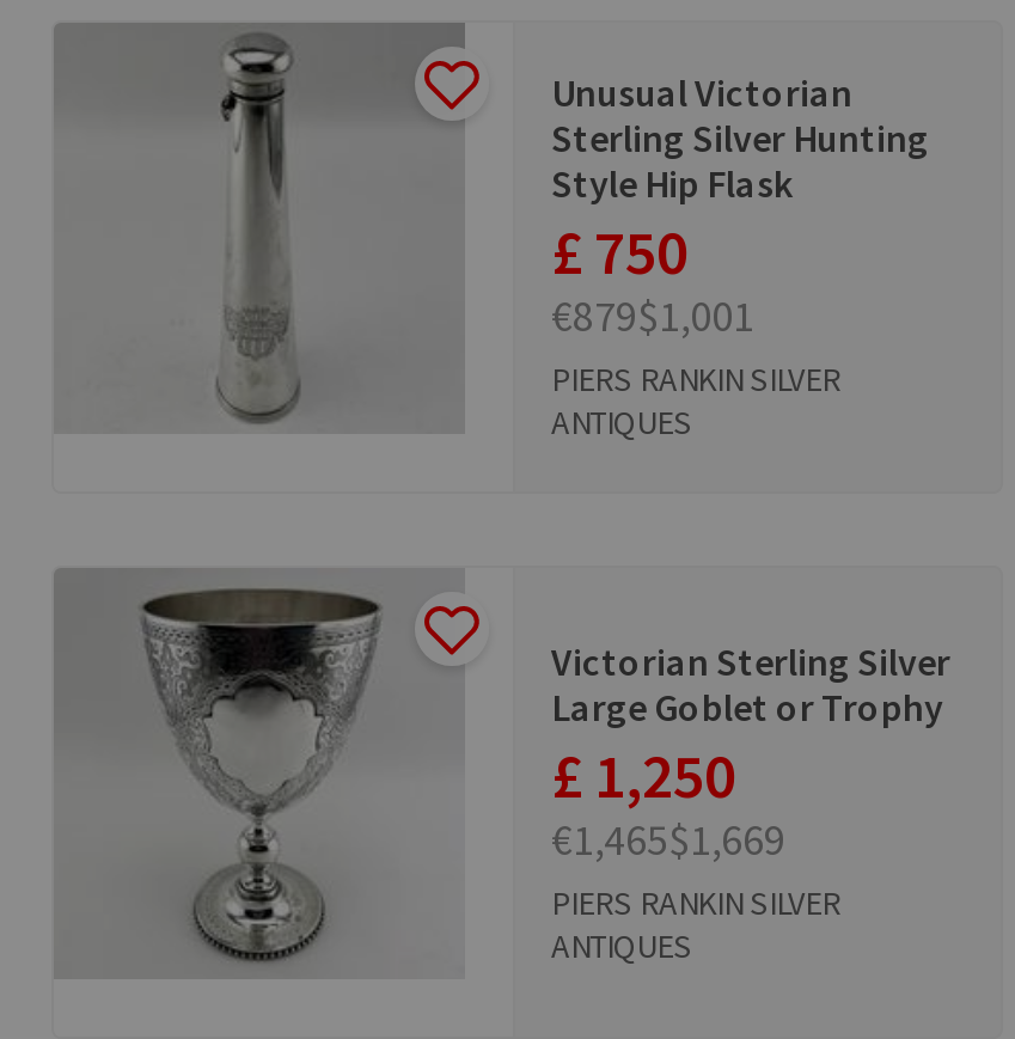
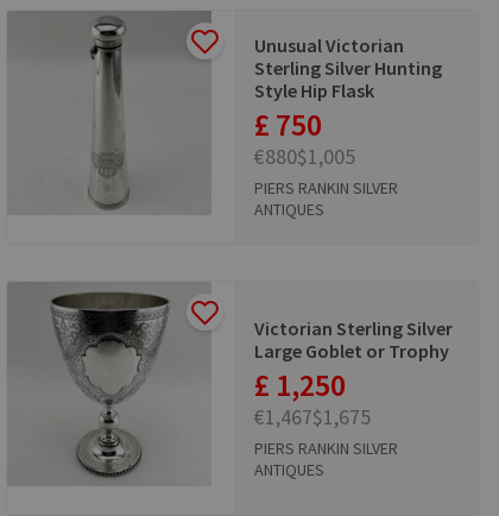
- €879$1,001
+ €880$1,005

- €1,465$1,669
+ €1,467$1,675
